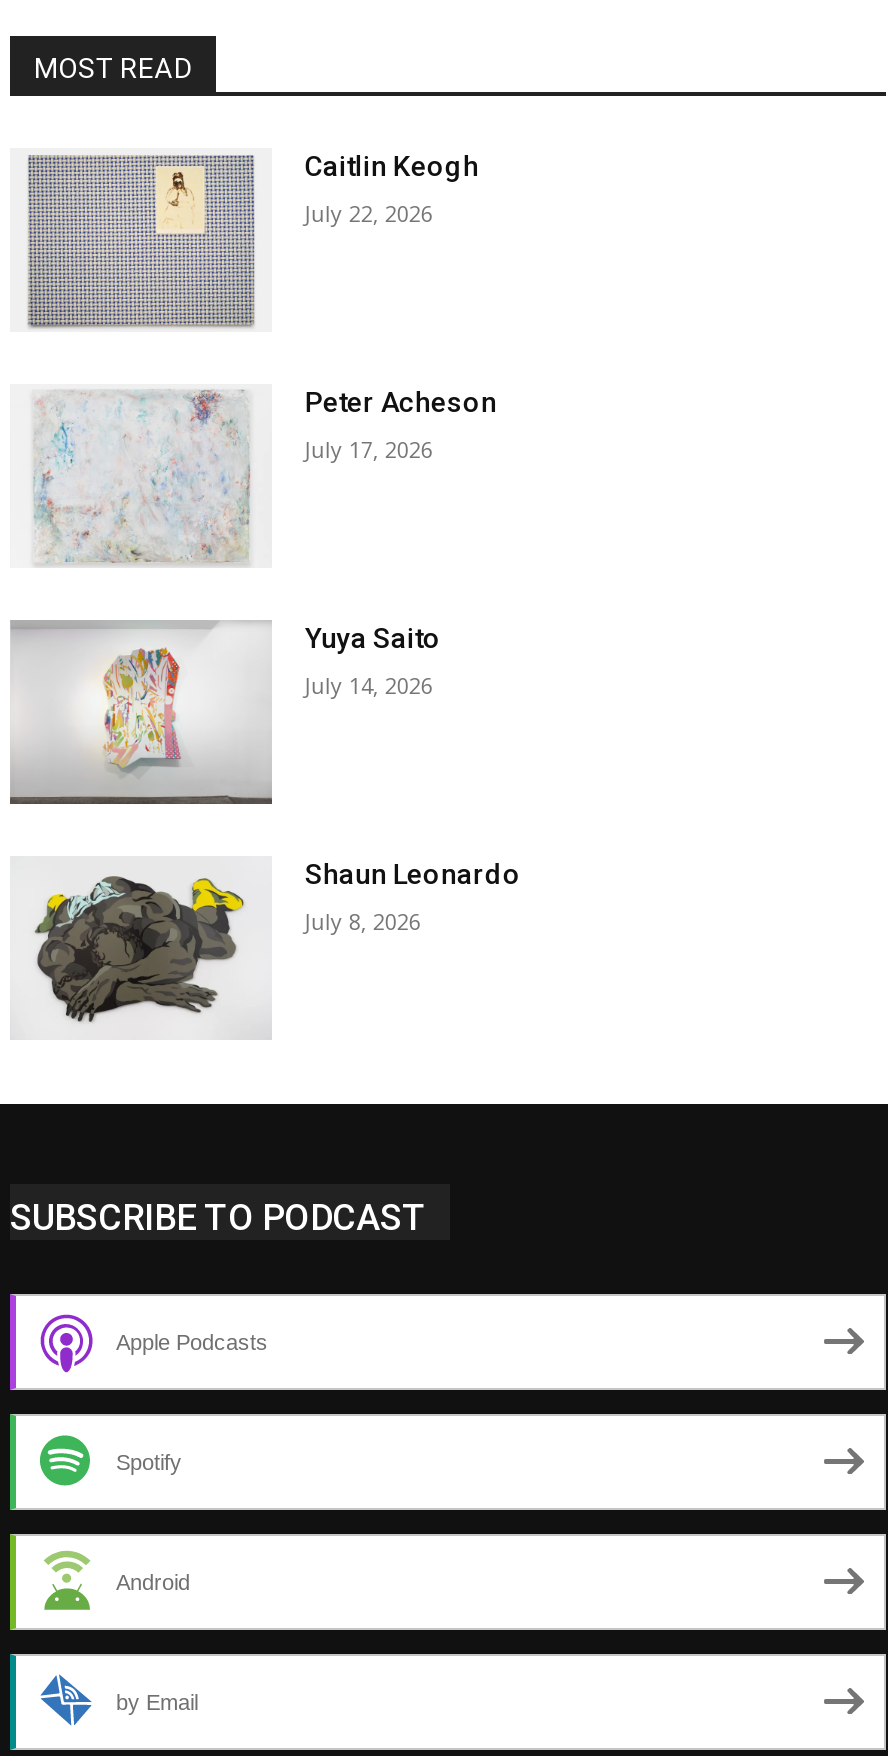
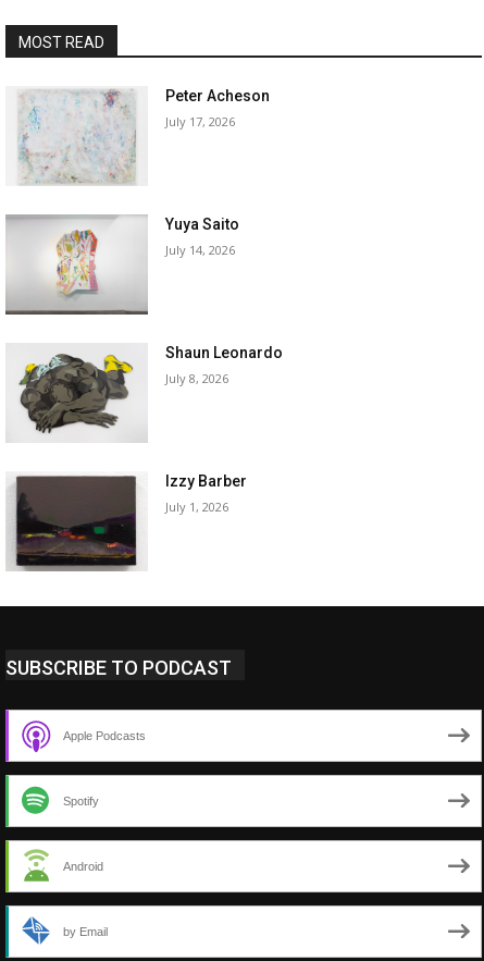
- [image]
- Caitlin Keogh
- July 22, 2026

moved up: [image] | Peter Acheson | July 17, 2026 | Yuya Saito | July 14, 2026 | Shaun Leonardo | July 8, 2026

moved up: [image]

+ [image]
+ Izzy Barber
+ July 1, 2026
